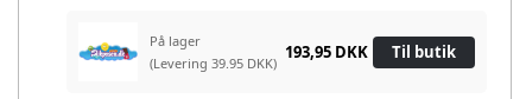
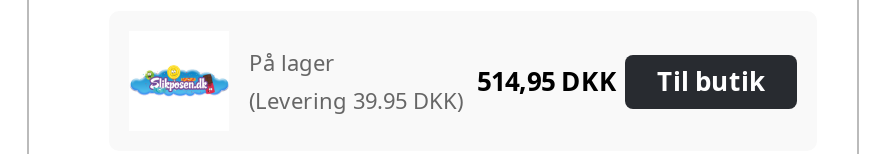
- 193,95 DKK Til butik
+ 514,95 DKK Til butik
